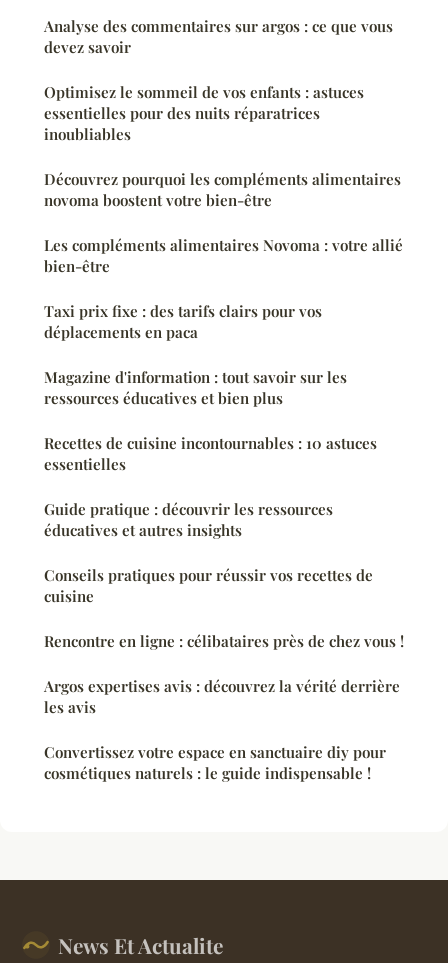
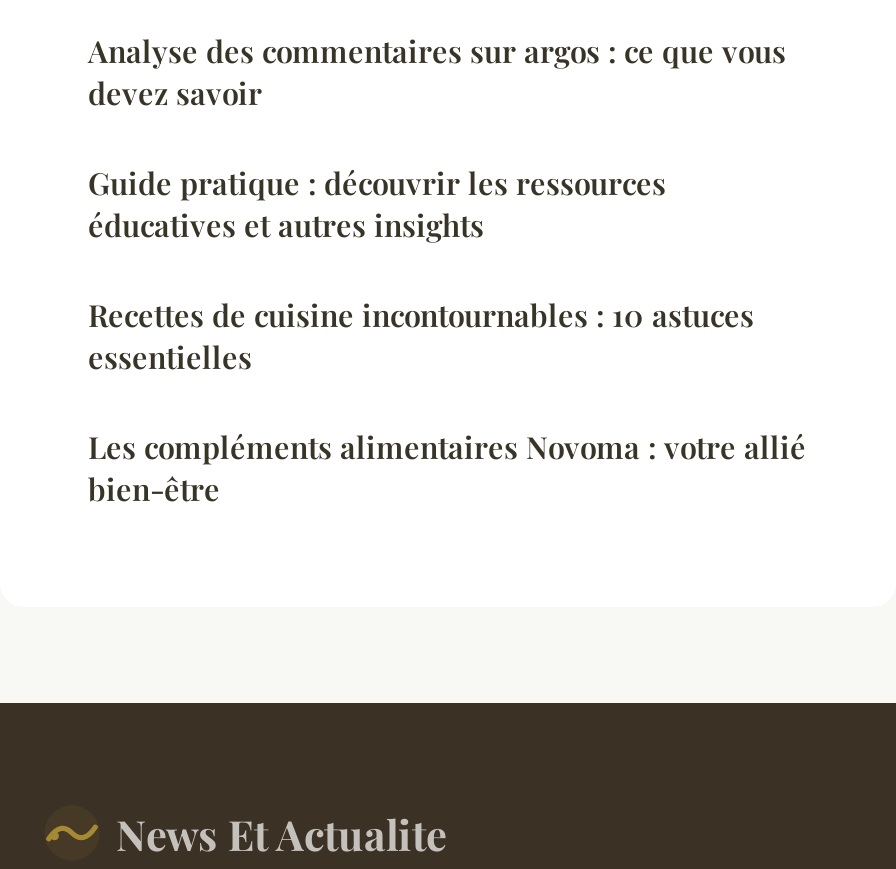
- Optimisez le sommeil de vos enfants : astuces
- essentielles pour des nuits réparatrices
- inoubliables

- Découvrez pourquoi les compléments alimentaires
- novoma boostent votre bien-être

- Taxi prix fixe : des tarifs clairs pour vos
- déplacements en paca
- Magazine d'information : tout savoir sur les
- ressources éducatives et bien plus
- Conseils pratiques pour réussir vos recettes de
- cuisine
- Rencontre en ligne : célibataires près de chez vous !
- Argos expertises avis : découvrez la vérité derrière
- les avis
- Convertissez votre espace en sanctuaire diy pour
- cosmétiques naturels : le guide indispensable !

moved up: Recettes de cuisine incontournables : 10 astuces | essentielles

moved up: Guide pratique : découvrir les ressources | éducatives et autres insights
